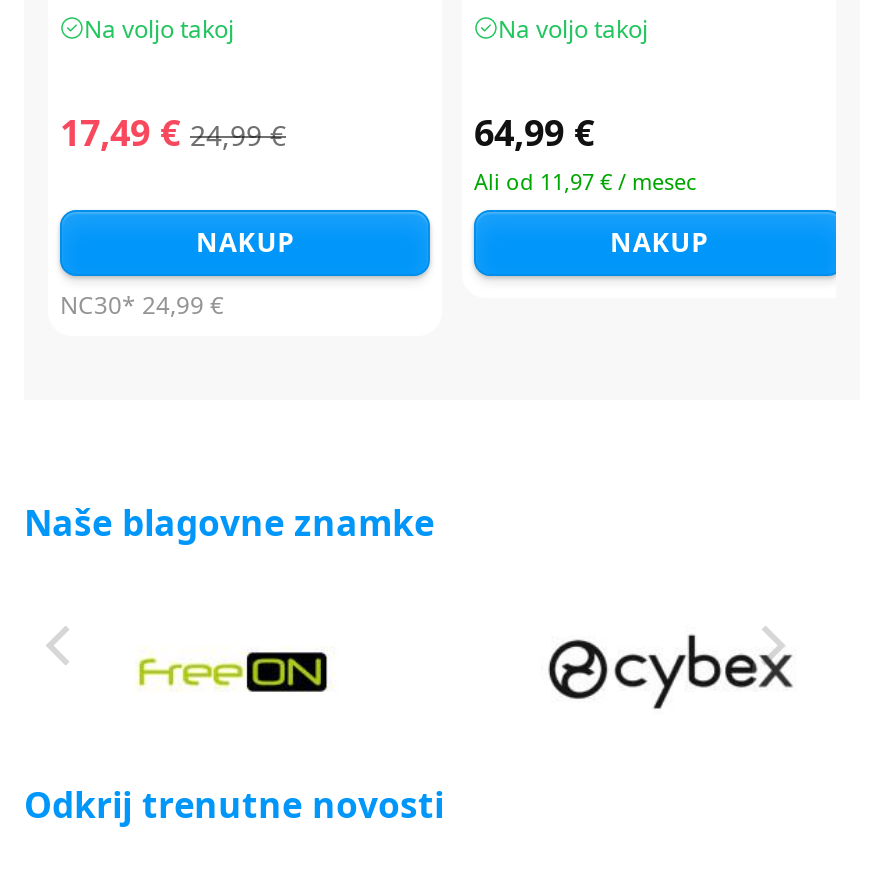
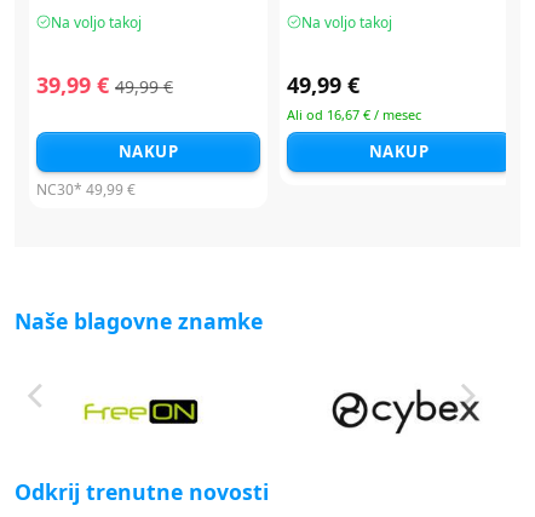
- 17,49 € 24,99 €
+ 39,99 € 49,99 €

- 64,99 €
+ 49,99 €

- Ali od 11,97 € / mesec
+ Ali od 16,67 € / mesec

- NC30* 24,99 €
+ NC30* 49,99 €
